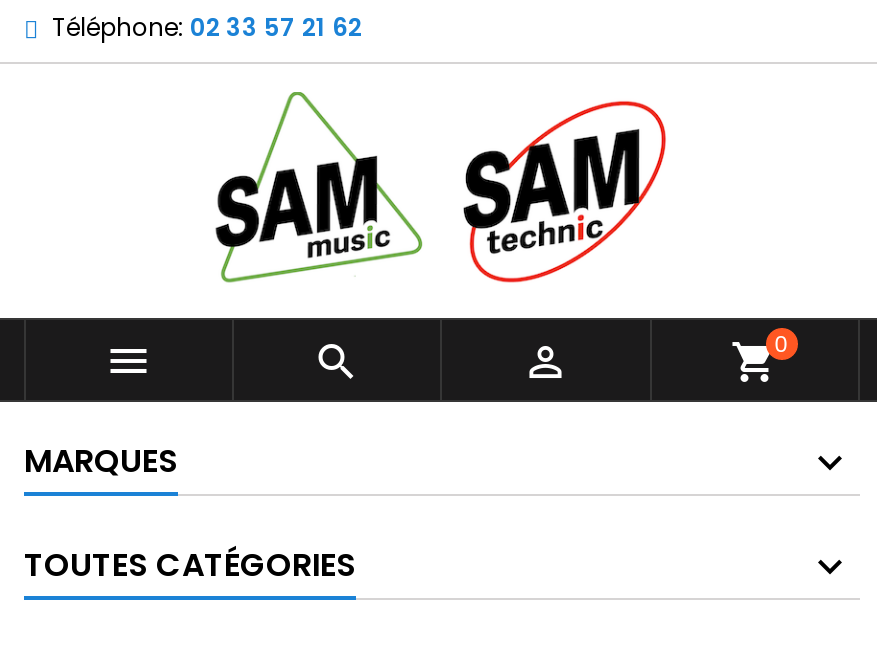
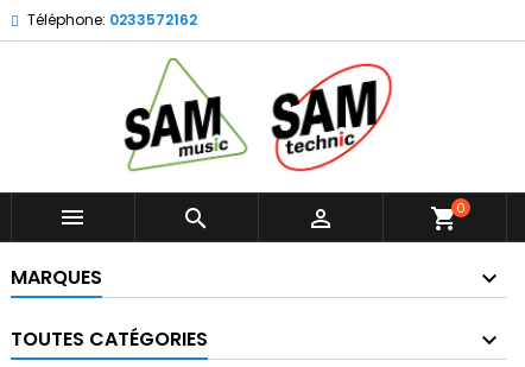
- Téléphone: 02 33 57 21 62
+ Téléphone: 0233572162
